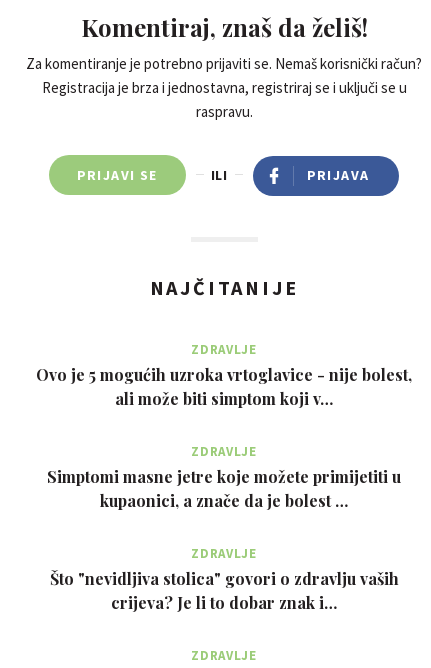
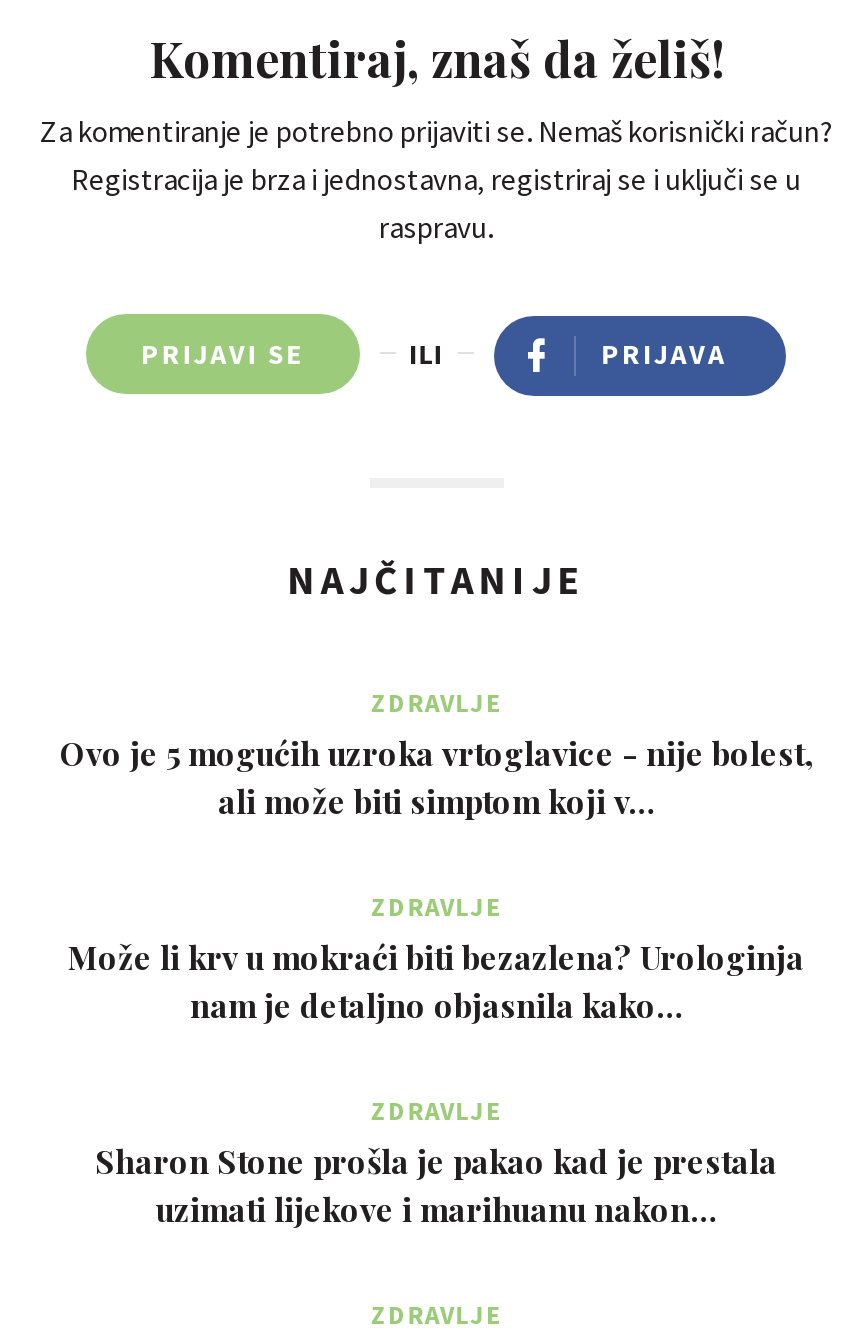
- Simptomi masne jetre koje možete primijetiti u
- kupaonici, a znače da je bolest …
+ Može li krv u mokraći biti bezazlena? Urologinja
+ nam je detaljno objasnila kako…

- Što "nevidljiva stolica" govori o zdravlju vaših
- crijeva? Je li to dobar znak i…
+ Sharon Stone prošla je pakao kad je prestala
+ uzimati lijekove i marihuanu nakon…
